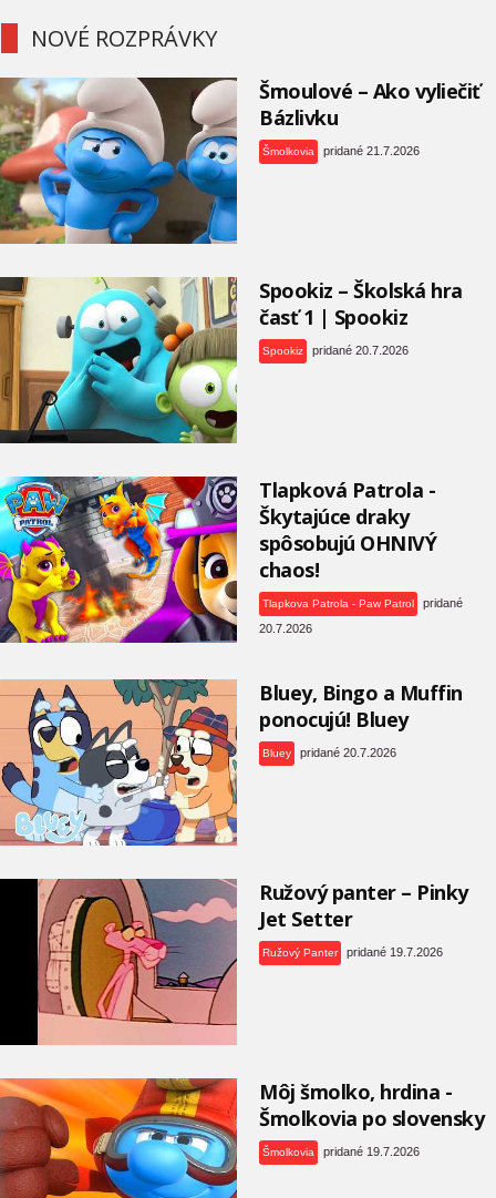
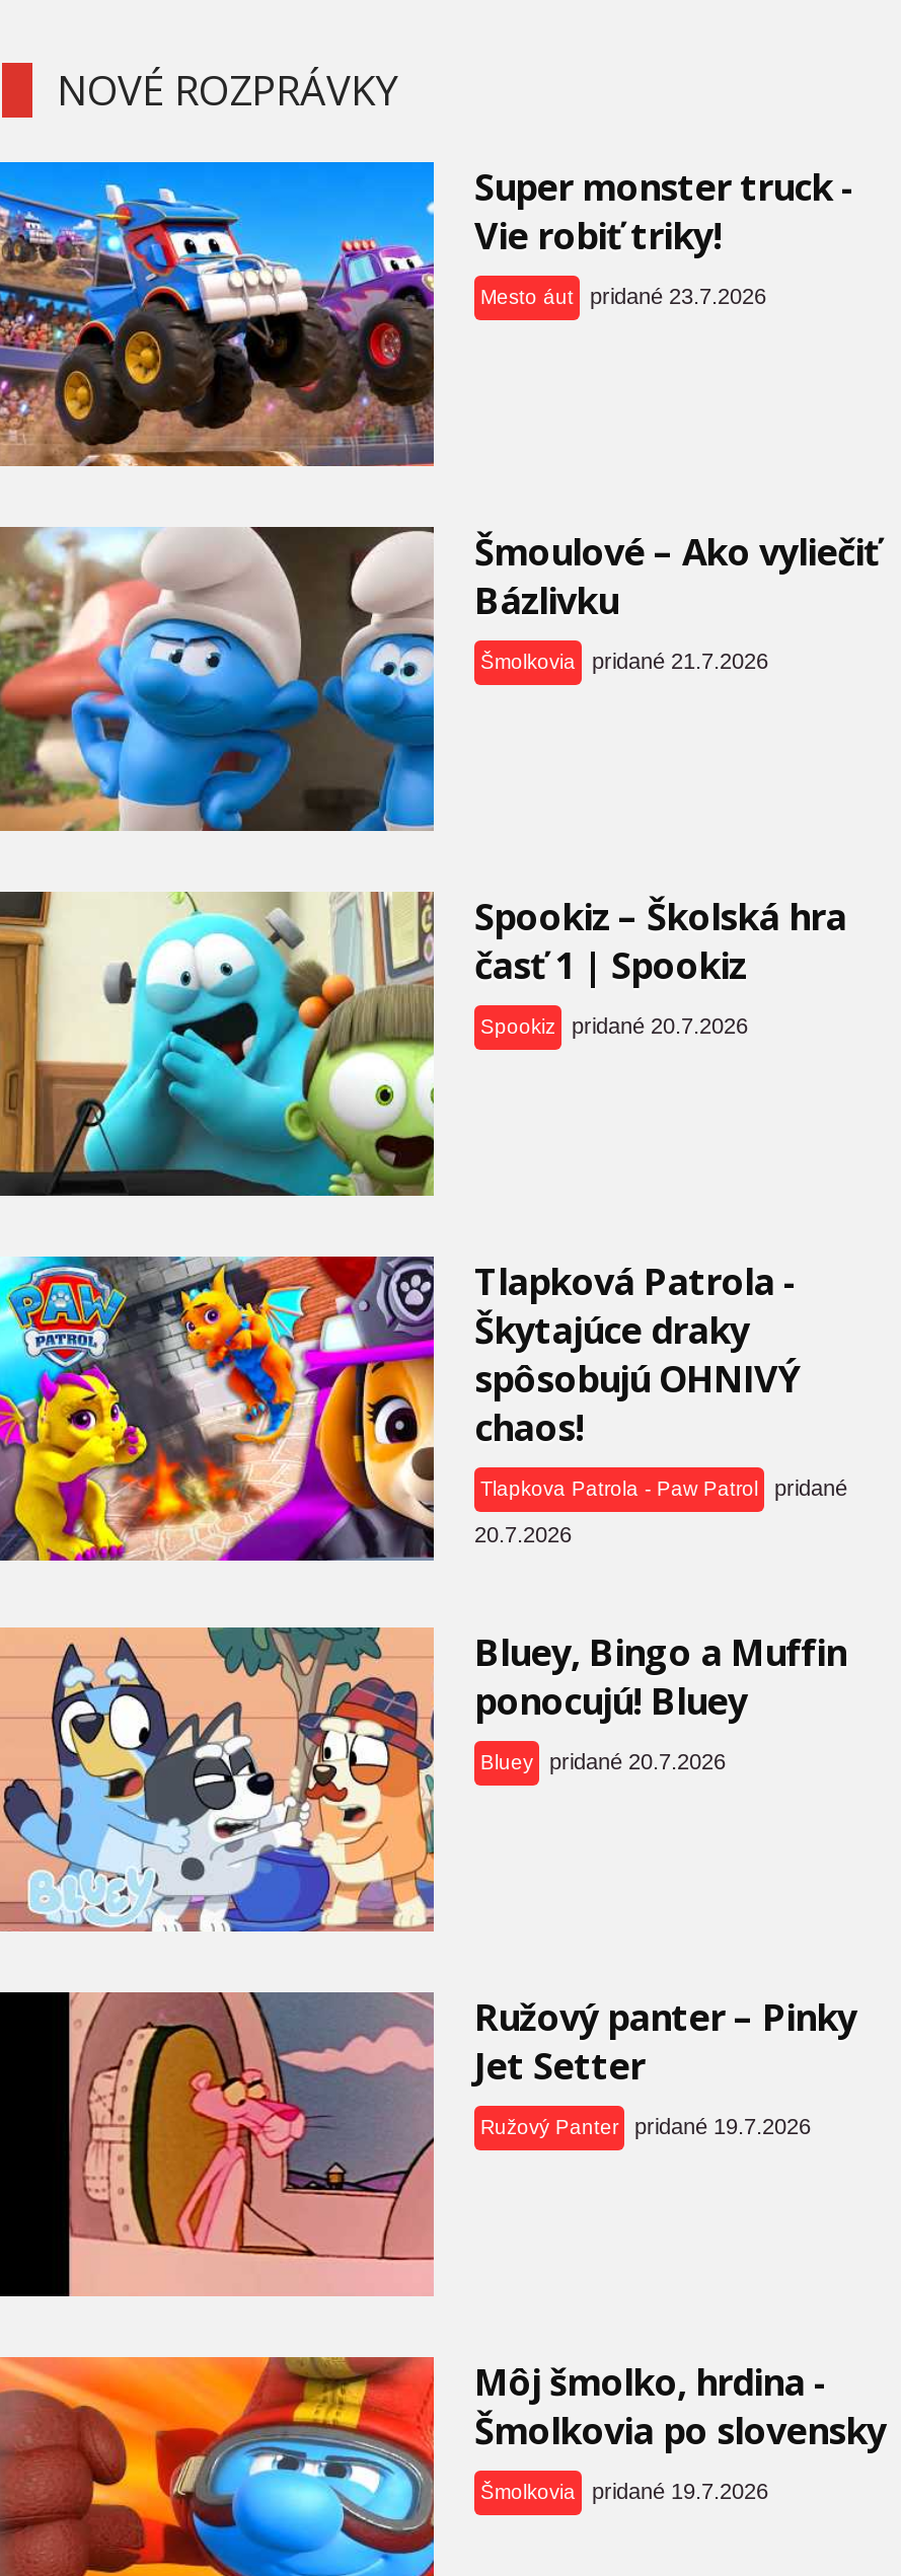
+ [image]
+ Super monster truck -
+ Vie robiť triky!
+ Mesto áut
+ pridané 23.7.2026
